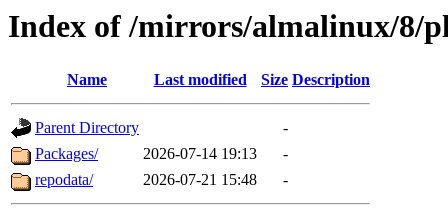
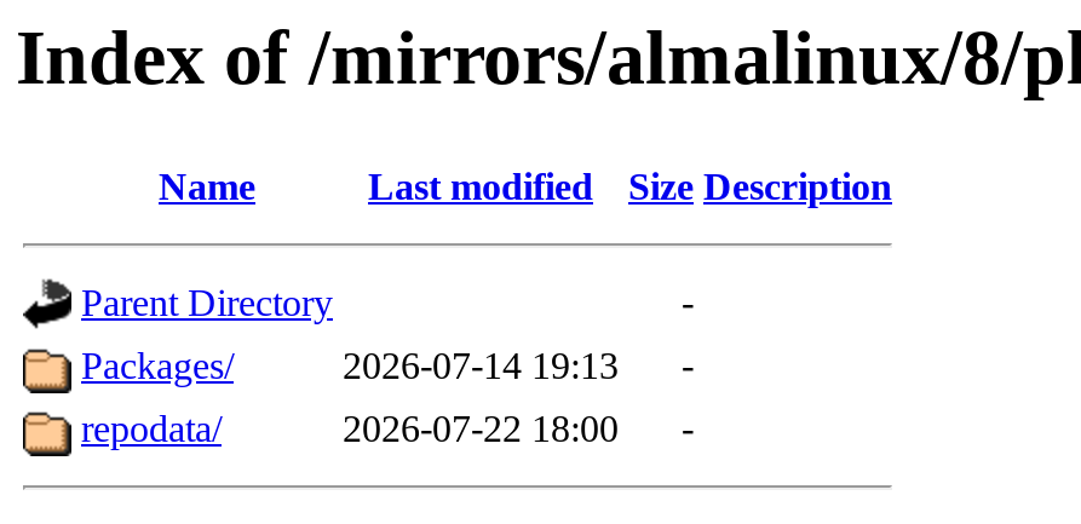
- 2026-07-21 15:48
+ 2026-07-22 18:00
